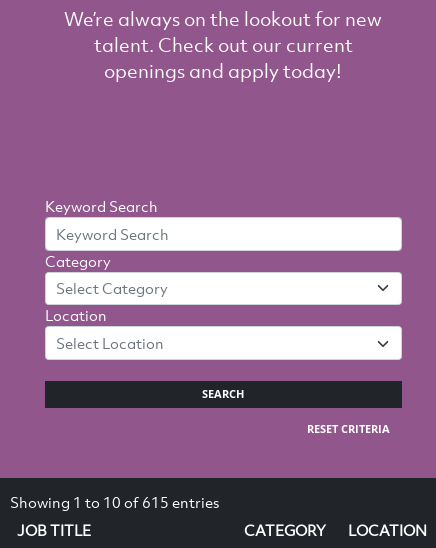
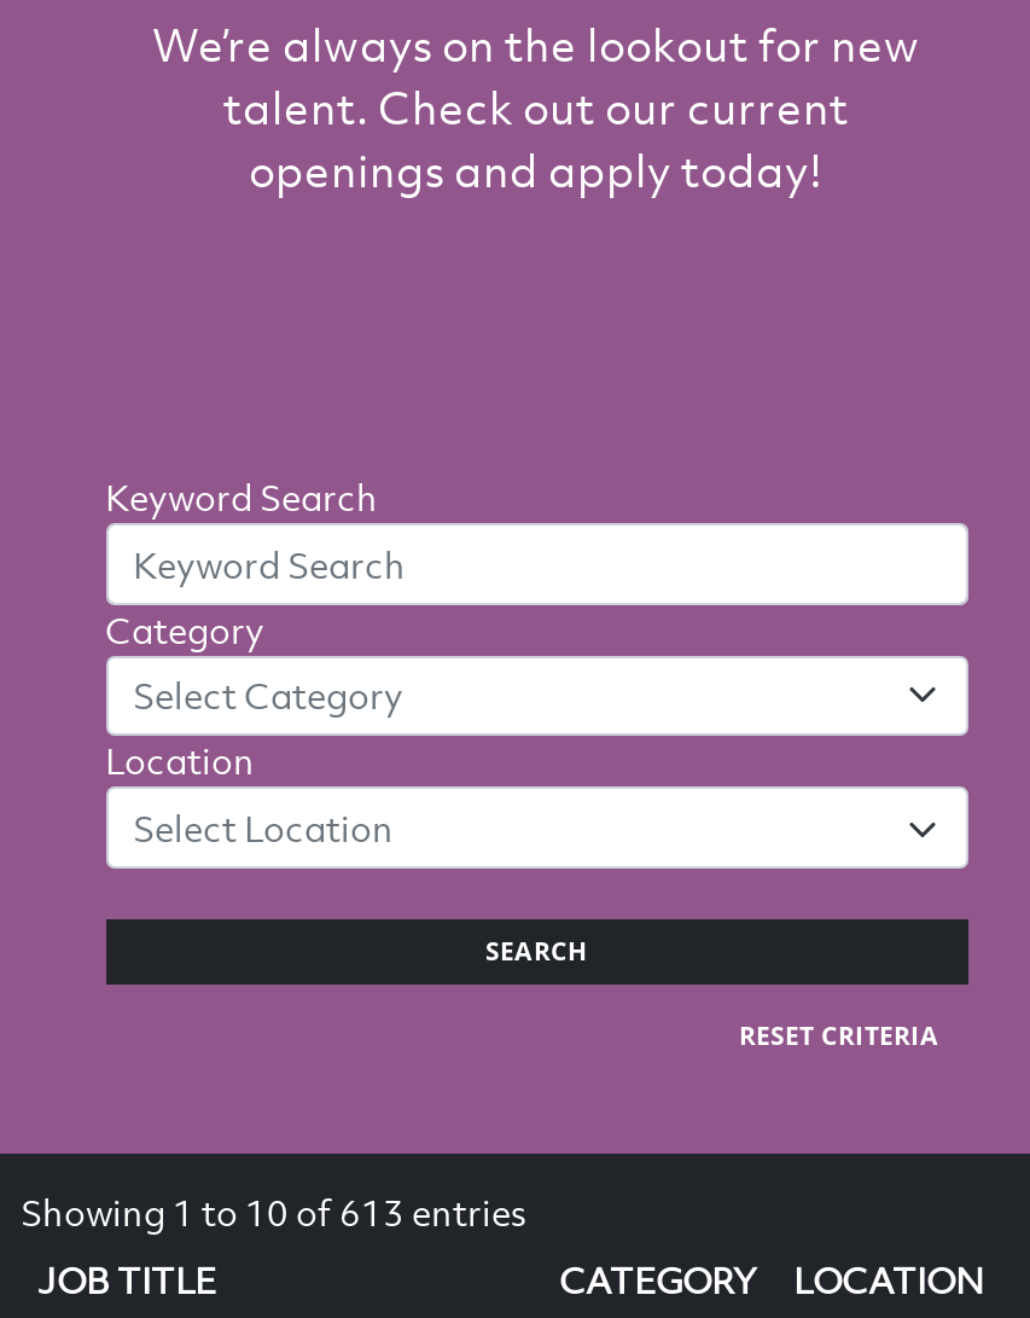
- Showing 1 to 10 of 615 entries
+ Showing 1 to 10 of 613 entries
